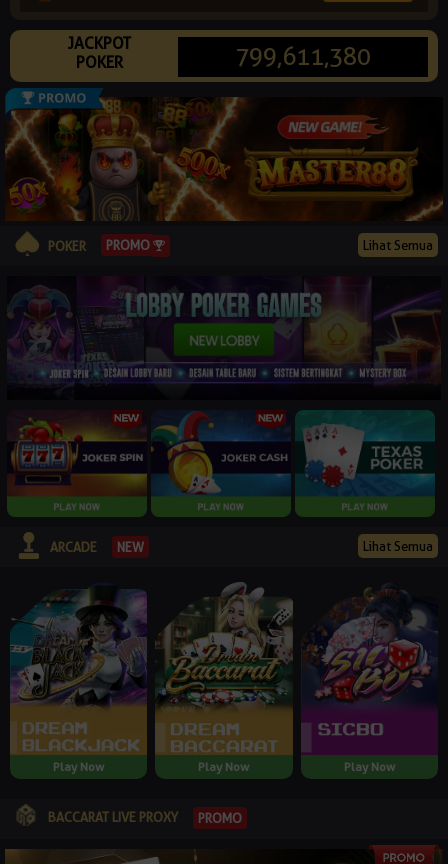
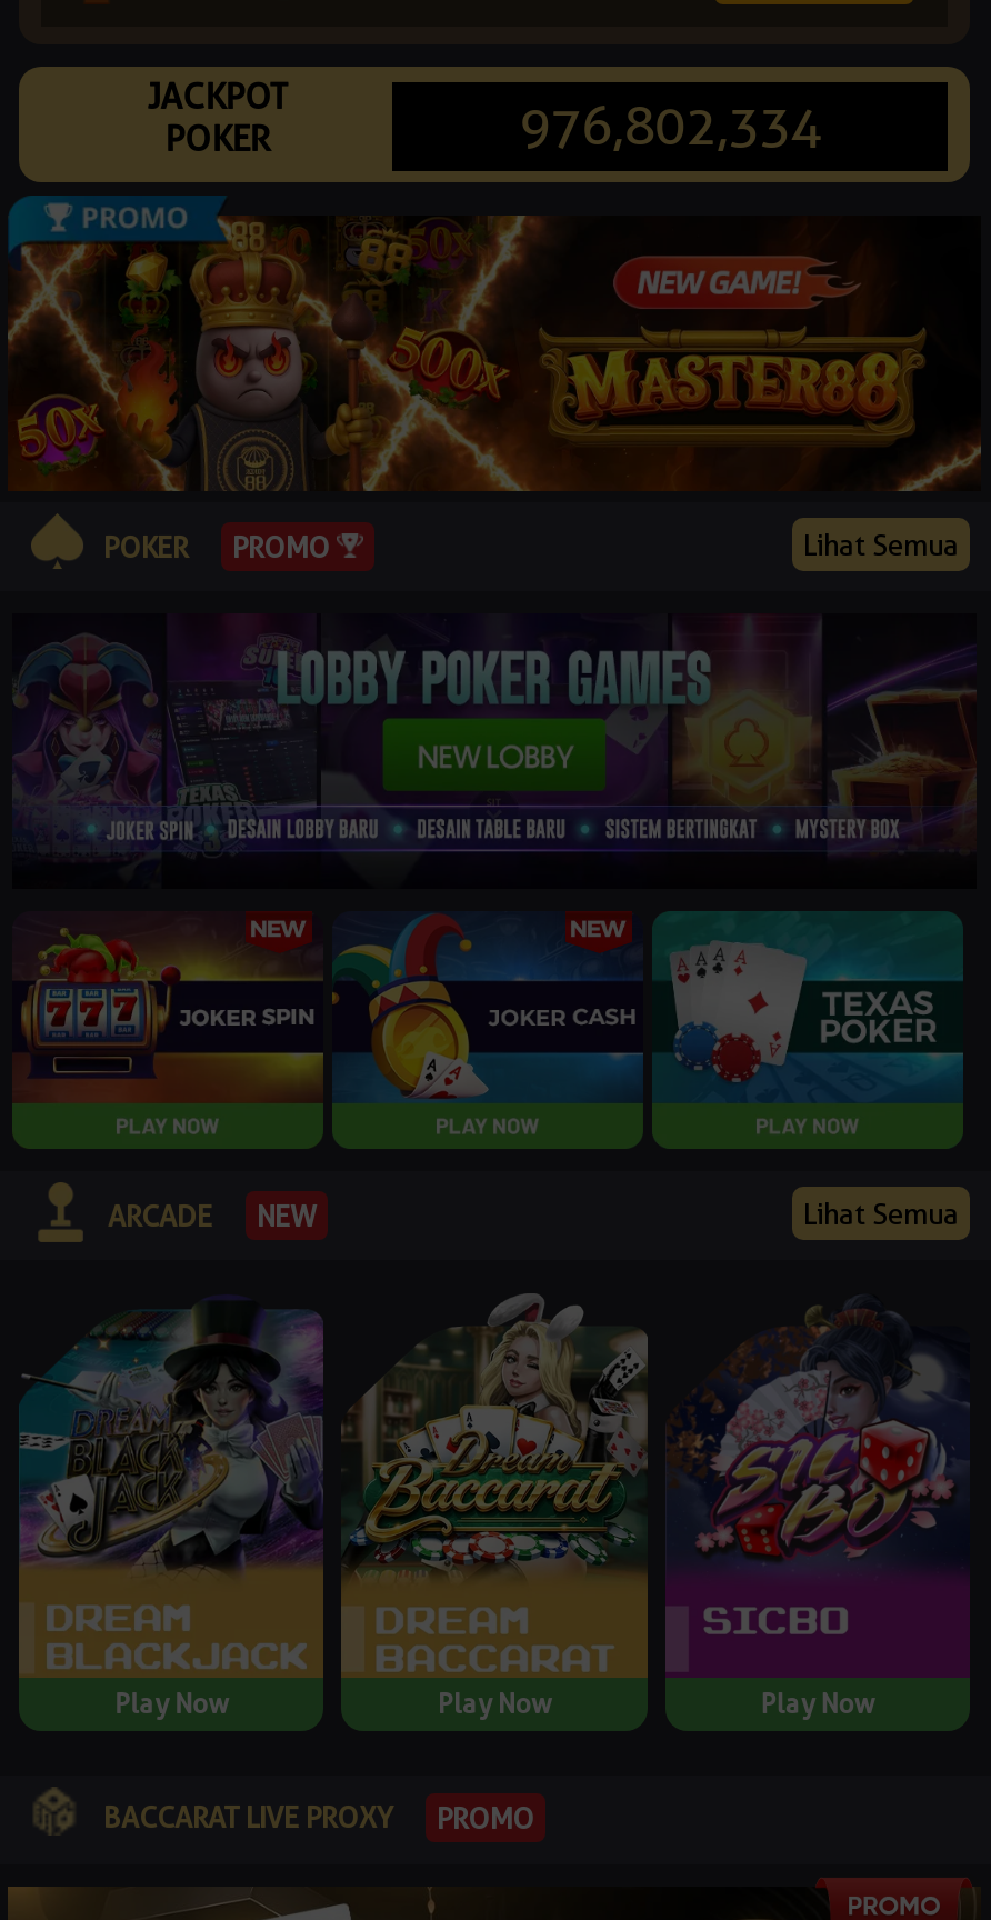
- 799,611,380
+ 976,802,334
